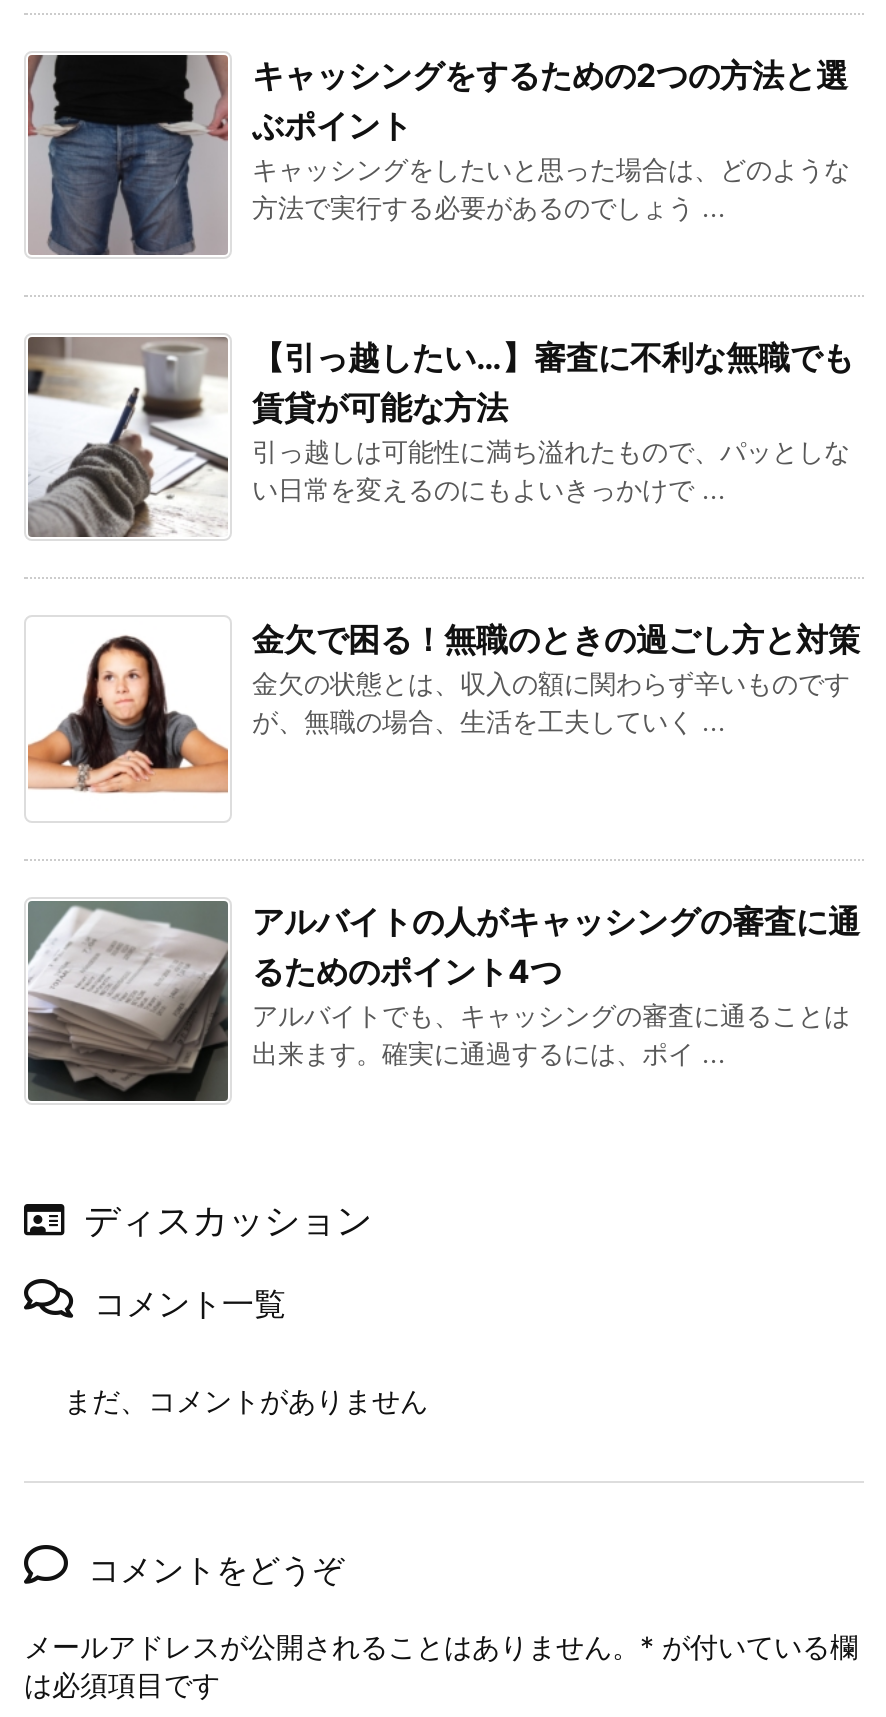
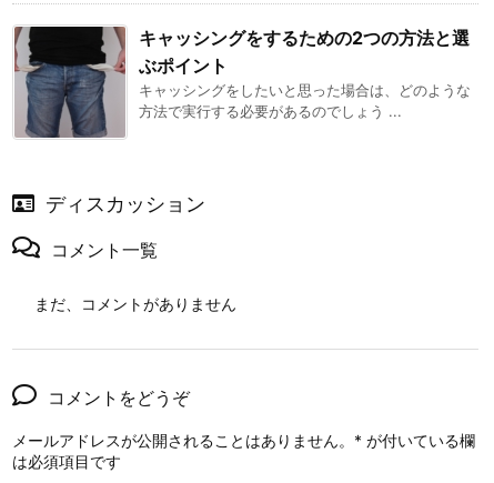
- [image]
- 【引っ越したい…】審査に不利な無職でも
- 賃貸が可能な方法
- 引っ越しは可能性に満ち溢れたもので、パッとしな
- い日常を変えるのにもよいきっかけで ...

- [image]
- 金欠で困る！無職のときの過ごし方と対策
- 金欠の状態とは、収入の額に関わらず辛いものです
- が、無職の場合、生活を工夫していく ...

- [image]
- アルバイトの人がキャッシングの審査に通
- るためのポイント4つ
- アルバイトでも、キャッシングの審査に通ることは
- 出来ます。確実に通過するには、ポイ ...
